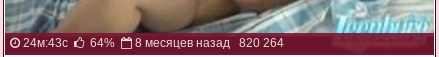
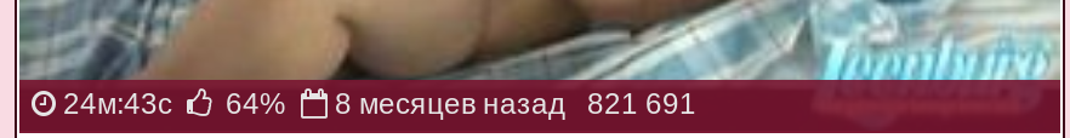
- 8 месяцев назад 820 264
+ 8 месяцев назад 821 691
